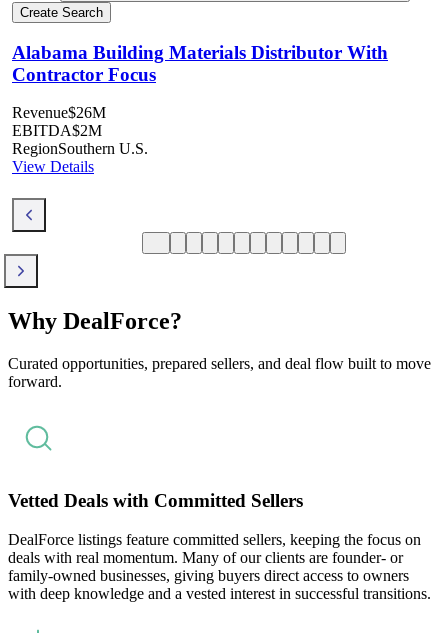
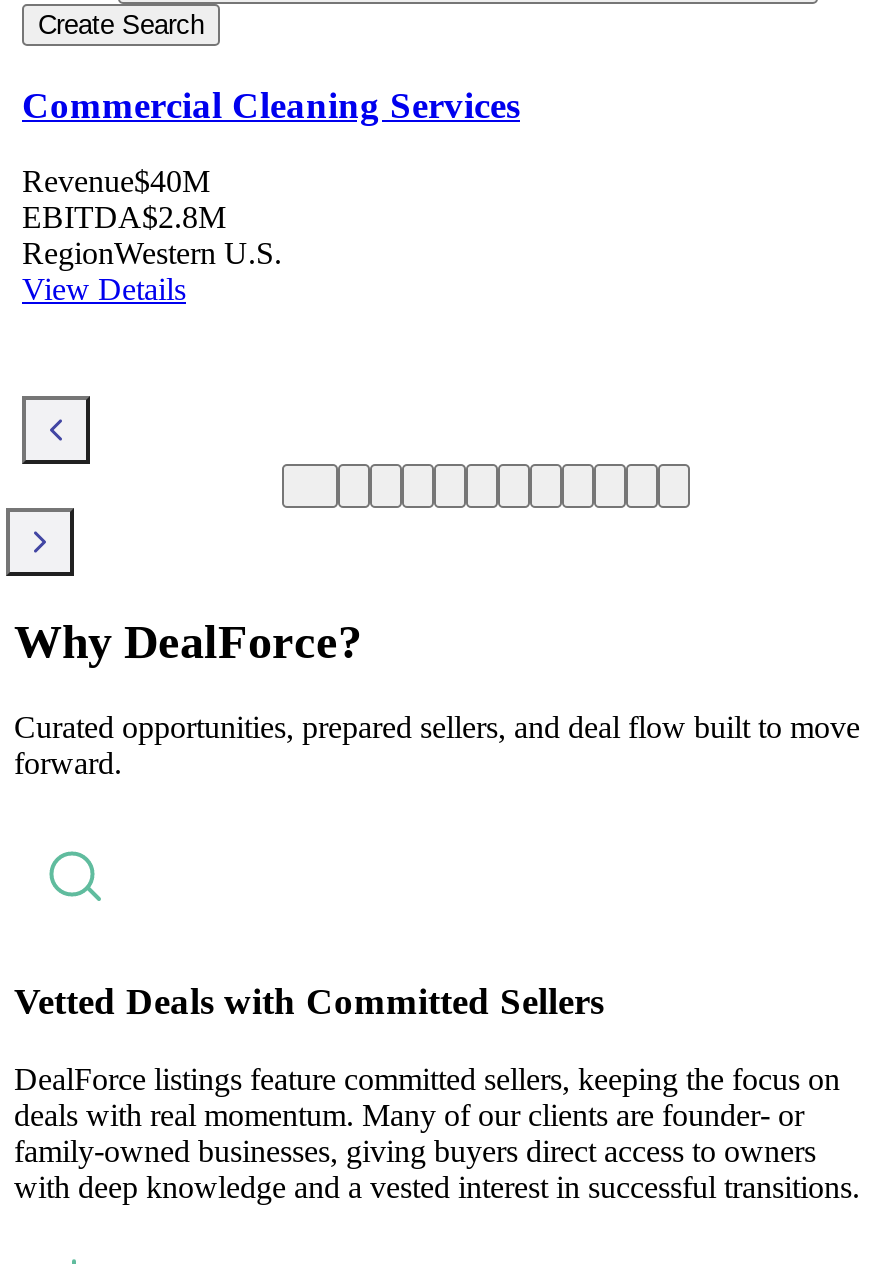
- Alabama Building Materials Distributor With
- Contractor Focus
+ Commercial Cleaning Services

- Revenue$26M
- EBITDA$2M
- RegionSouthern U.S.
+ Revenue$40M
+ EBITDA$2.8M
+ RegionWestern U.S.

moved up: View Details
